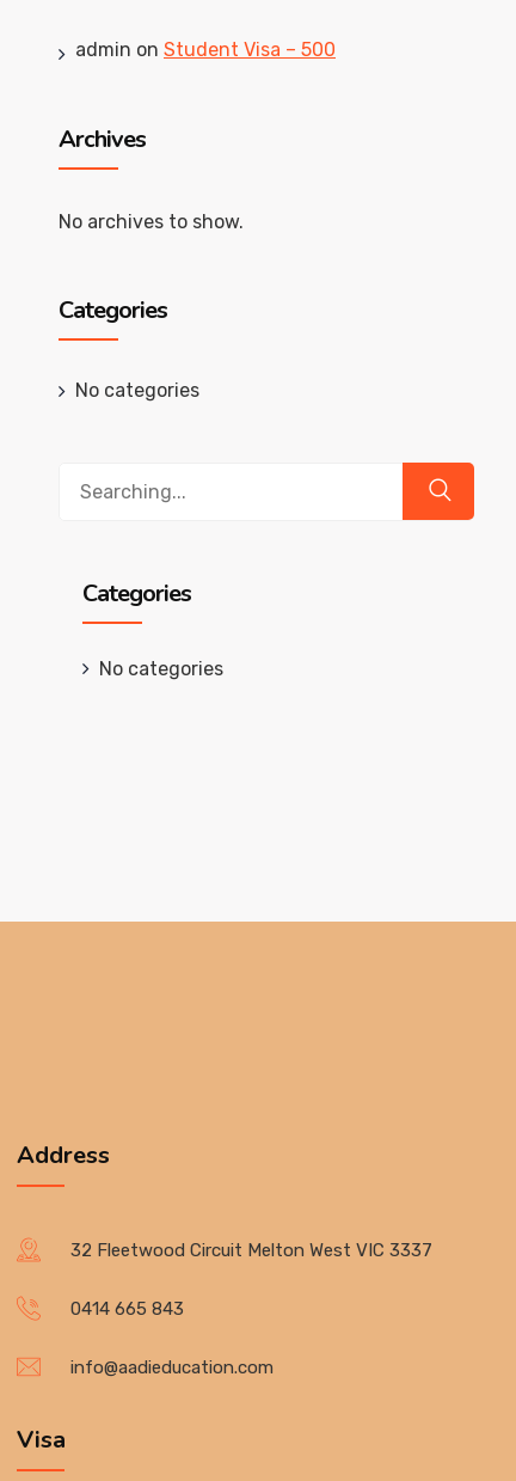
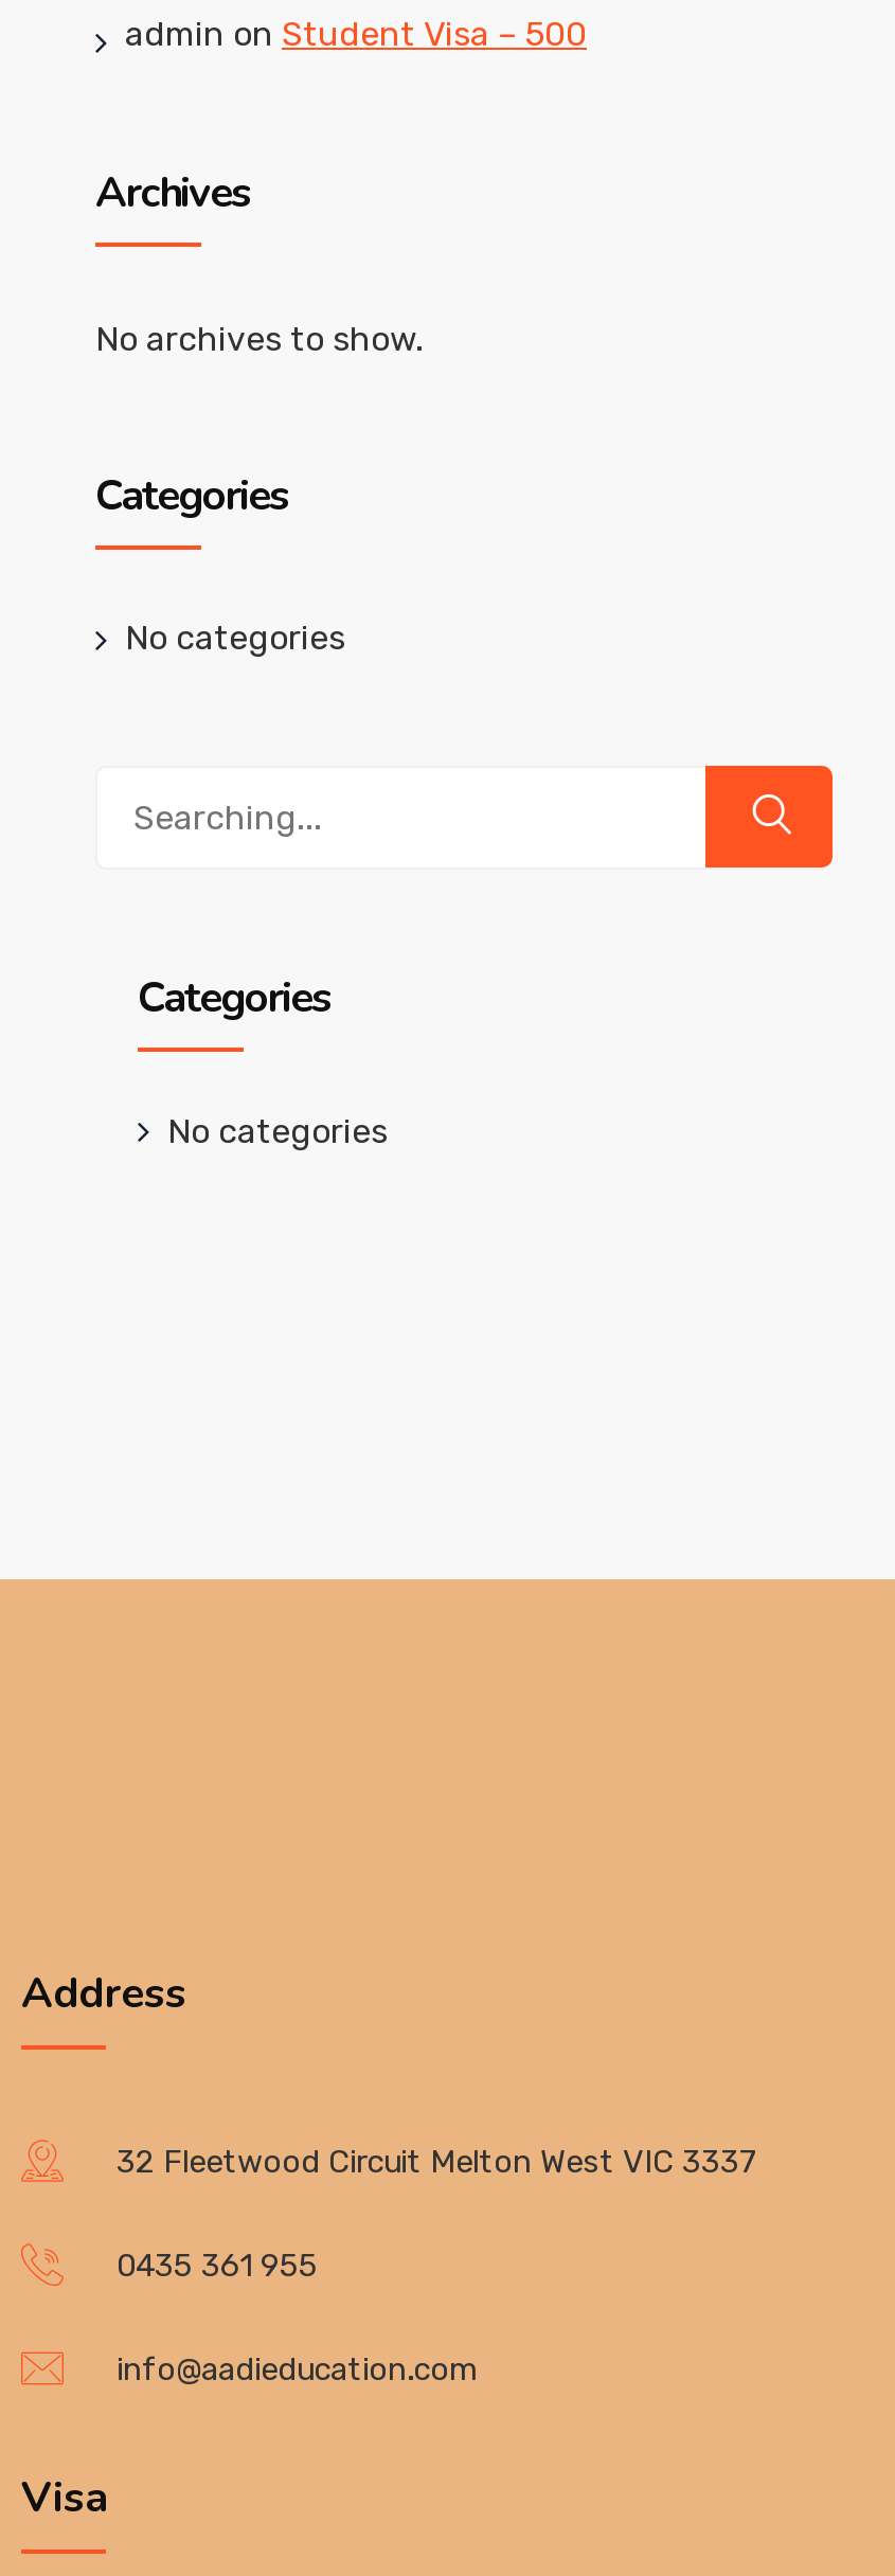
- 0414 665 843
+ 0435 361 955
